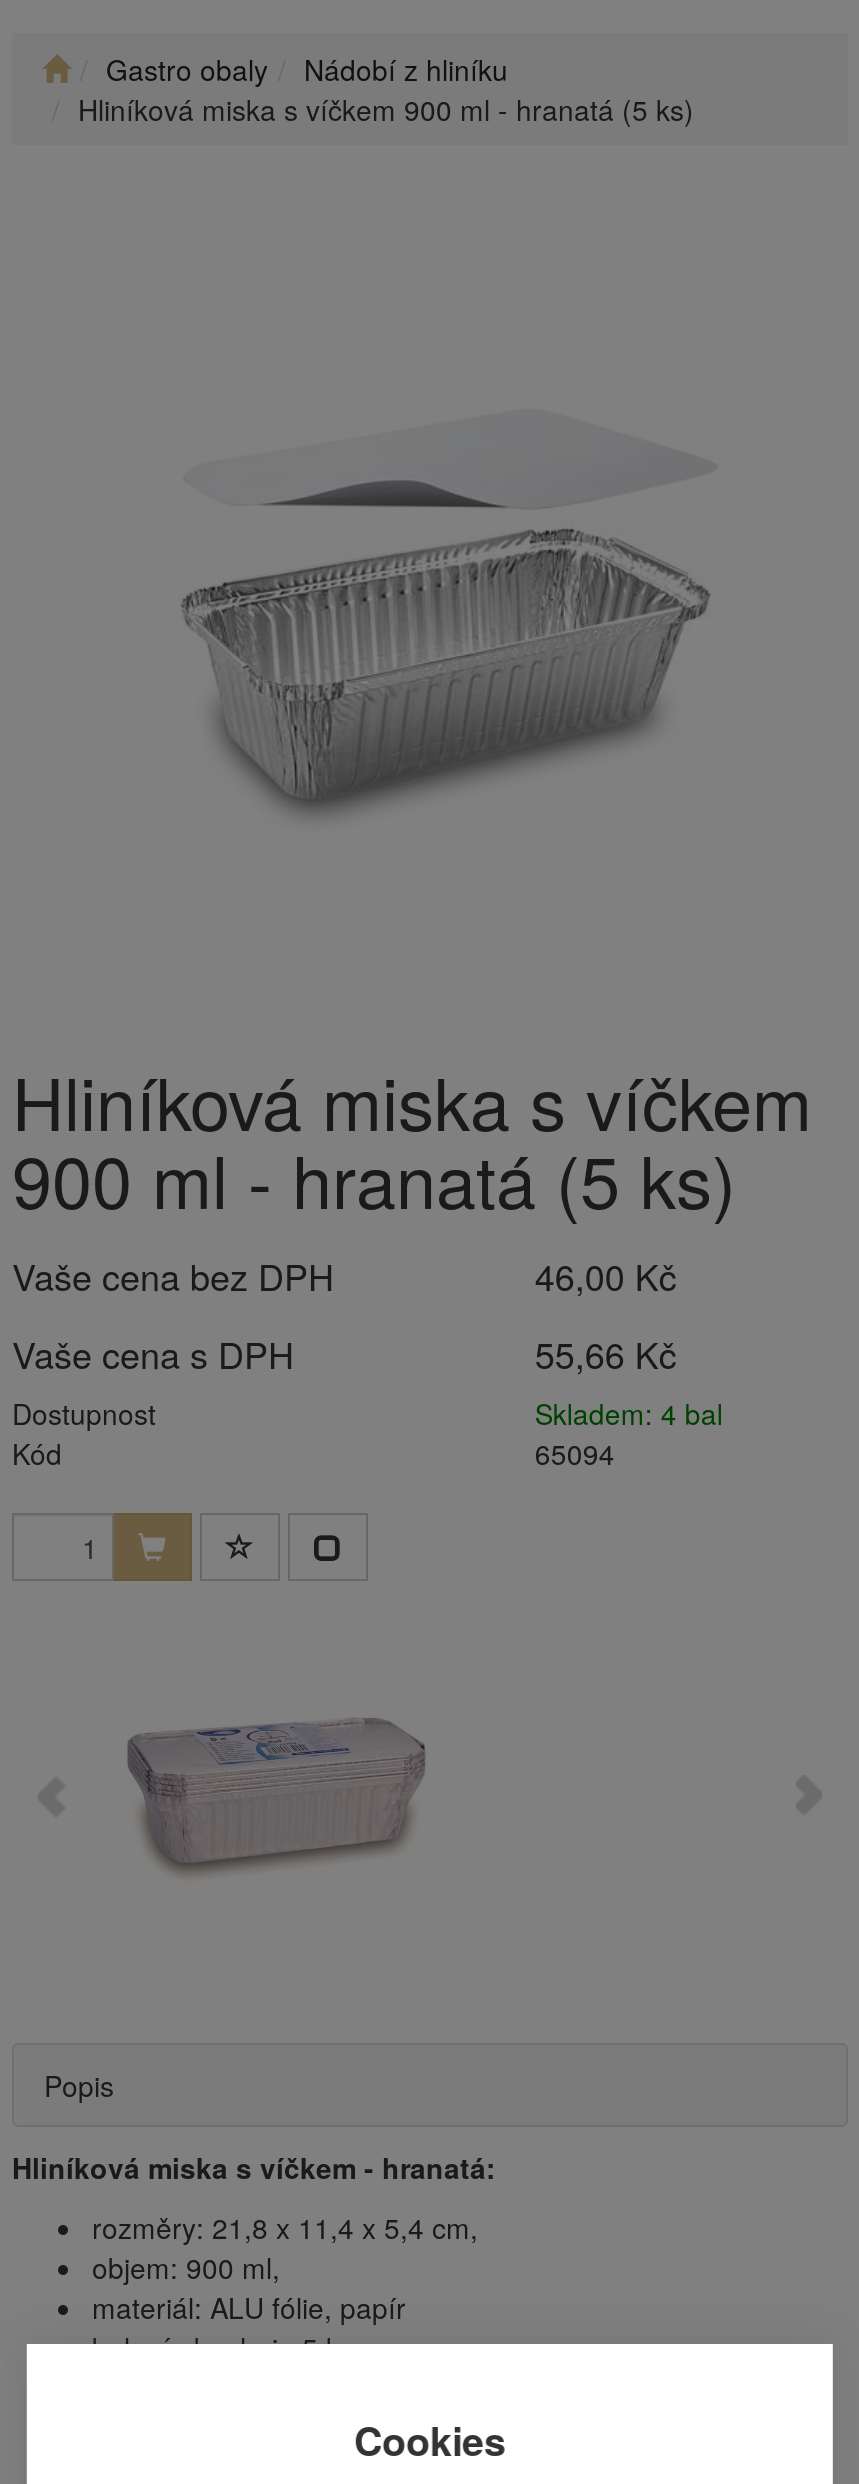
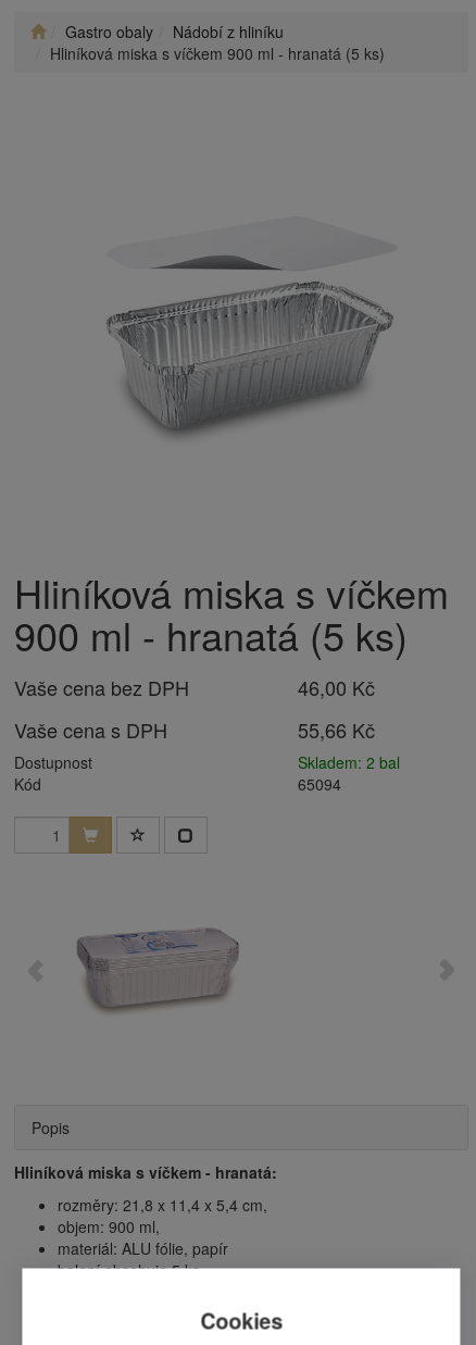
- Skladem: 4 bal
+ Skladem: 2 bal
